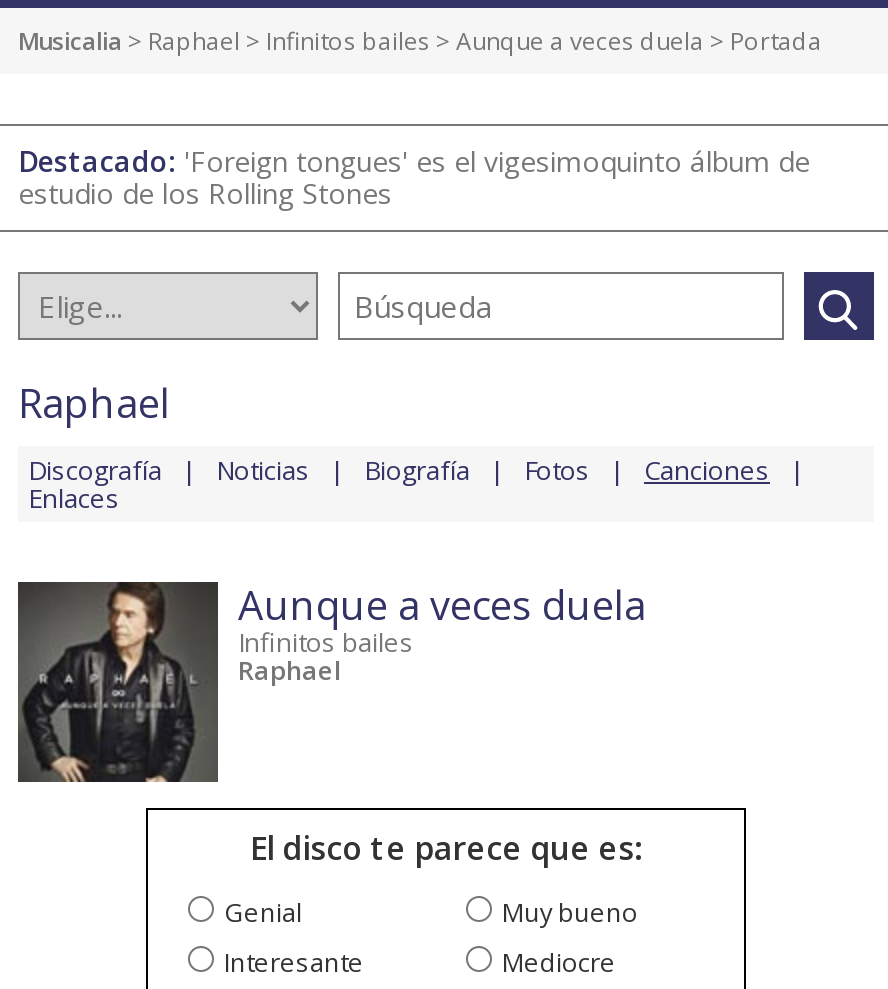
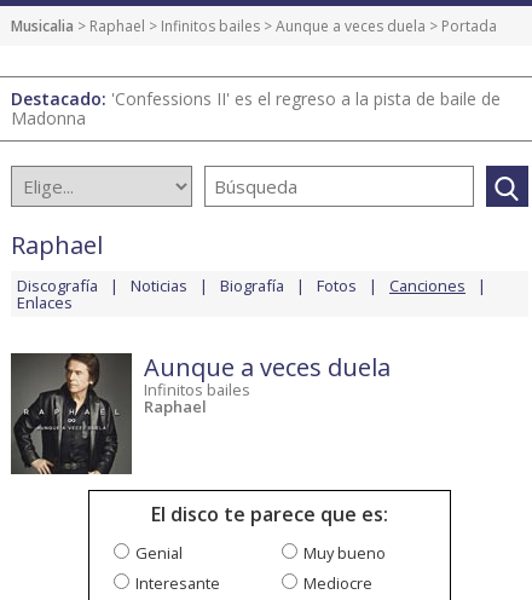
- Destacado: 'Foreign tongues' es el vigesimoquinto álbum de
- estudio de los Rolling Stones
+ Destacado: 'Confessions II' es el regreso a la pista de baile de
+ Madonna
